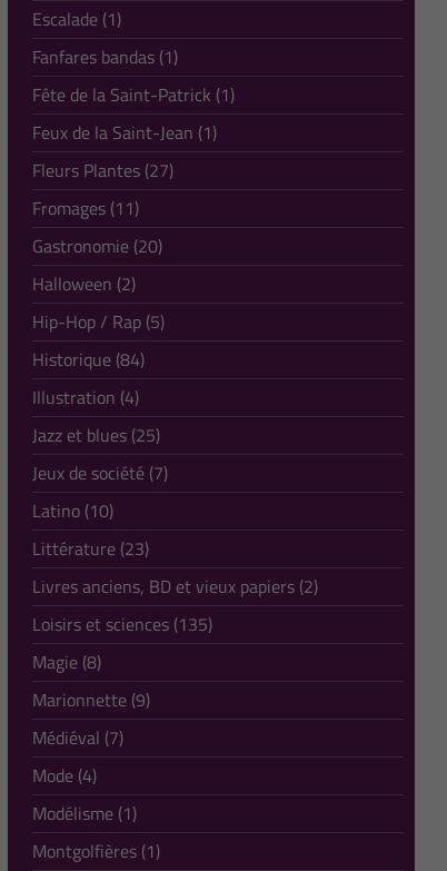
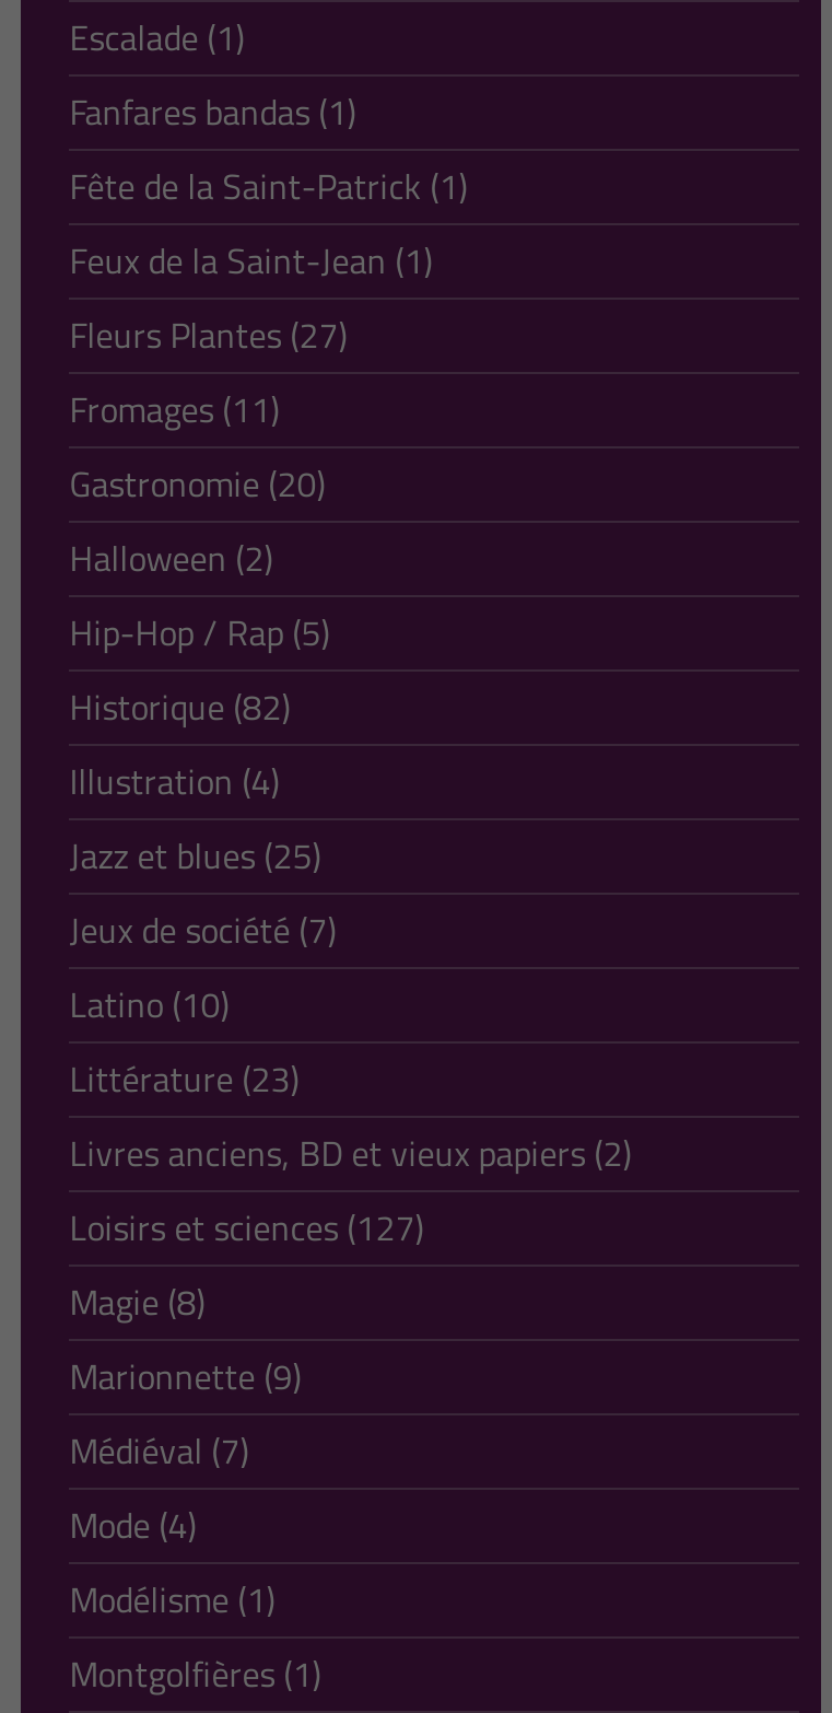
- Historique (84)
+ Historique (82)

- Loisirs et sciences (135)
+ Loisirs et sciences (127)
